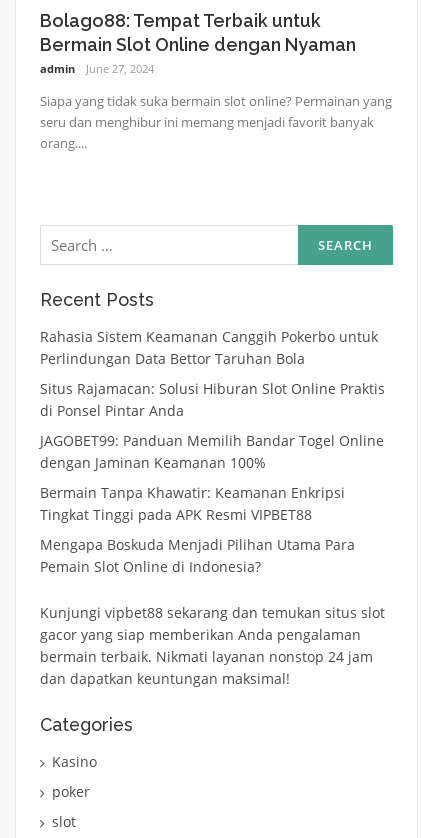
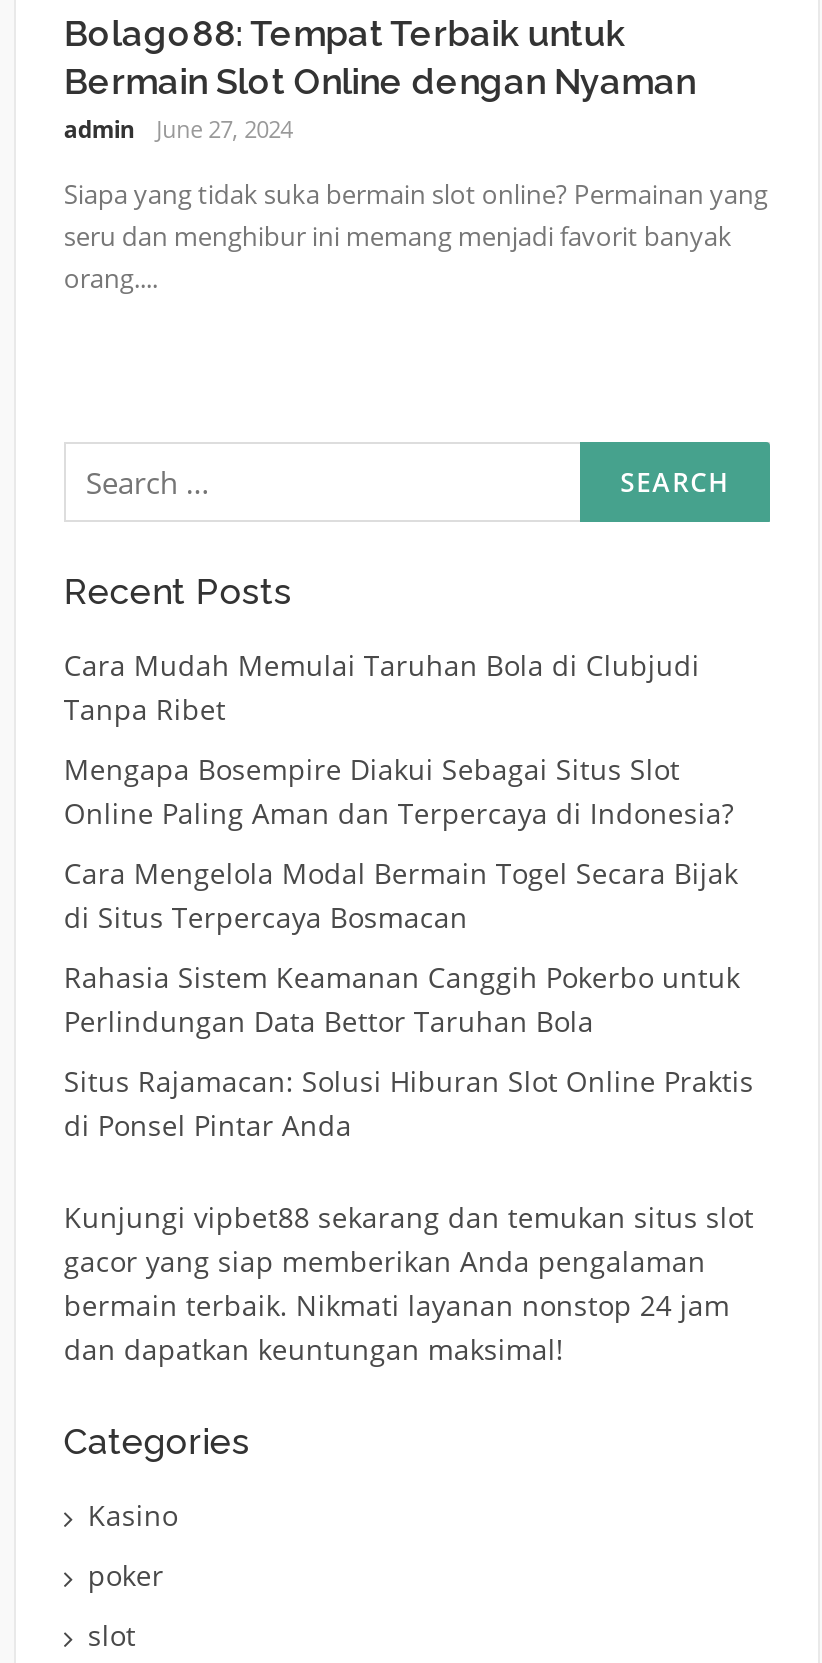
+ Cara Mudah Memulai Taruhan Bola di Clubjudi
+ Tanpa Ribet
+ Mengapa Bosempire Diakui Sebagai Situs Slot
+ Online Paling Aman dan Terpercaya di Indonesia?
+ Cara Mengelola Modal Bermain Togel Secara Bijak
+ di Situs Terpercaya Bosmacan

moved down: Rahasia Sistem Keamanan Canggih Pokerbo untuk | Perlindungan Data Bettor Taruhan Bola | Situs Rajamacan: Solusi Hiburan Slot Online Praktis | di Ponsel Pintar Anda

- JAGOBET99: Panduan Memilih Bandar Togel Online
- dengan Jaminan Keamanan 100%
- Bermain Tanpa Khawatir: Keamanan Enkripsi
- Tingkat Tinggi pada APK Resmi VIPBET88
- Mengapa Boskuda Menjadi Pilihan Utama Para
- Pemain Slot Online di Indonesia?
